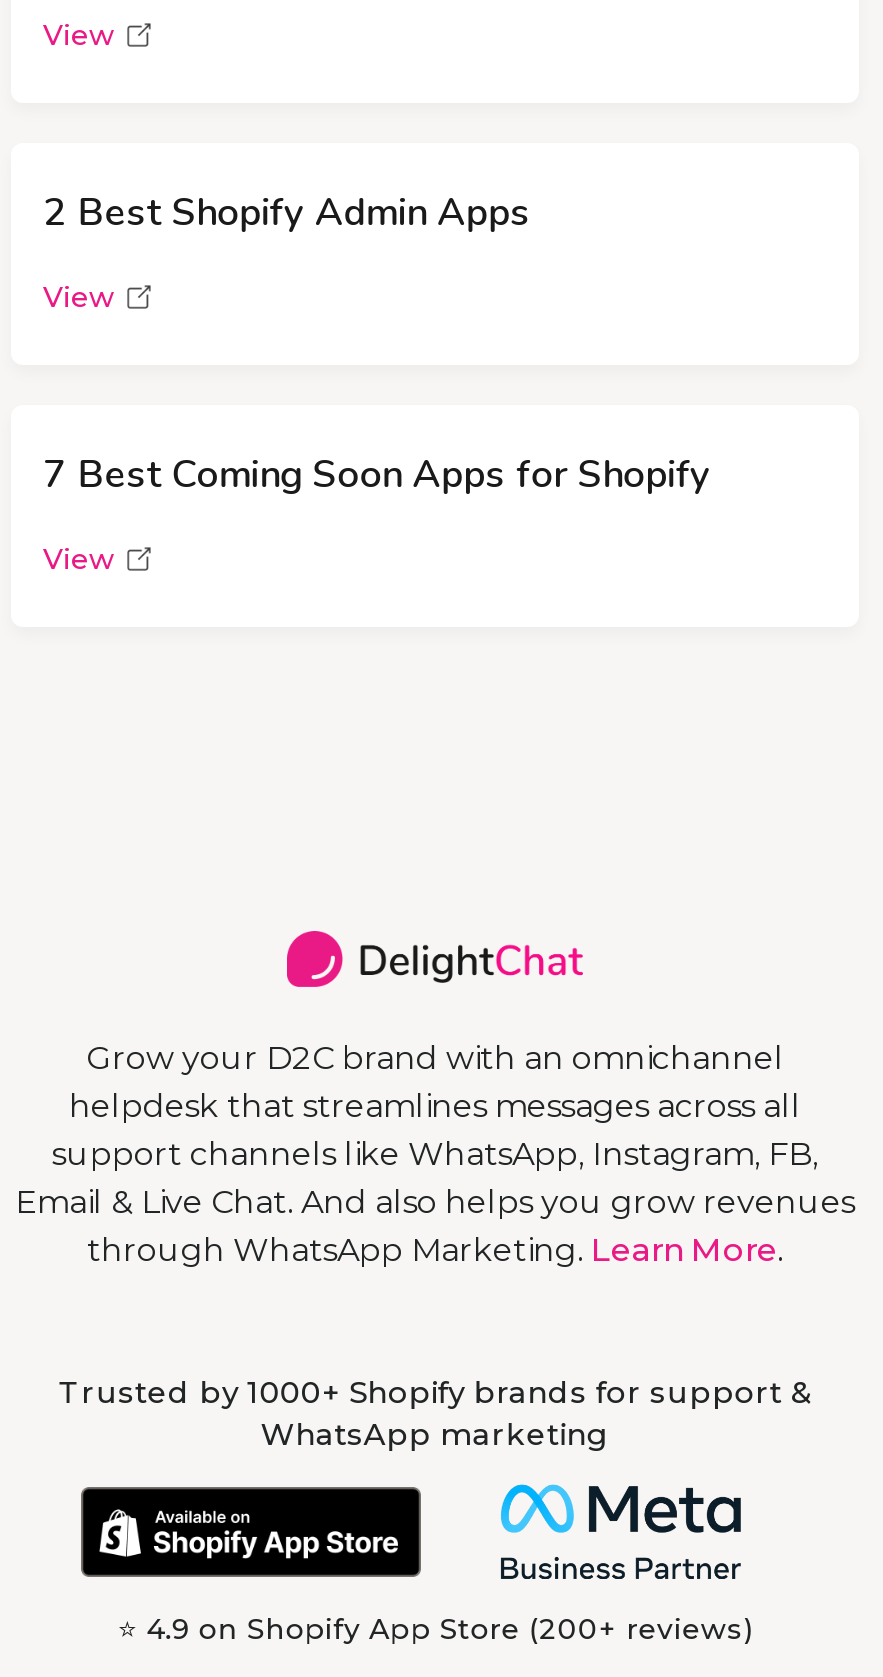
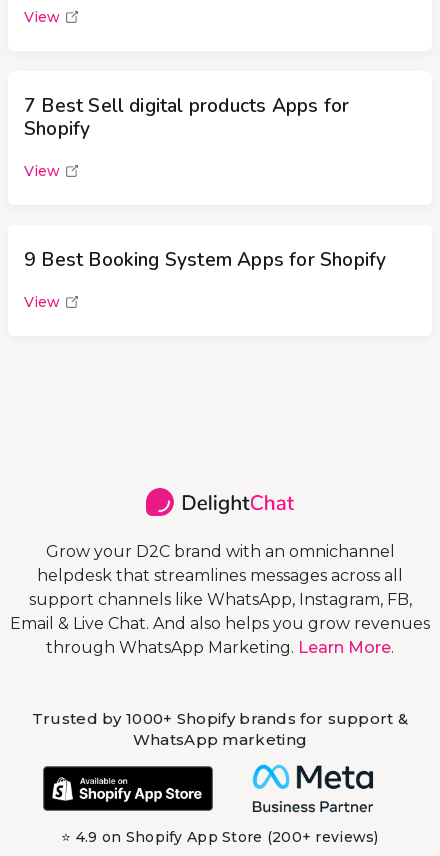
- 2 Best Shopify Admin Apps
+ 7 Best Sell digital products Apps for
+ Shopify

- 7 Best Coming Soon Apps for Shopify
+ 9 Best Booking System Apps for Shopify
